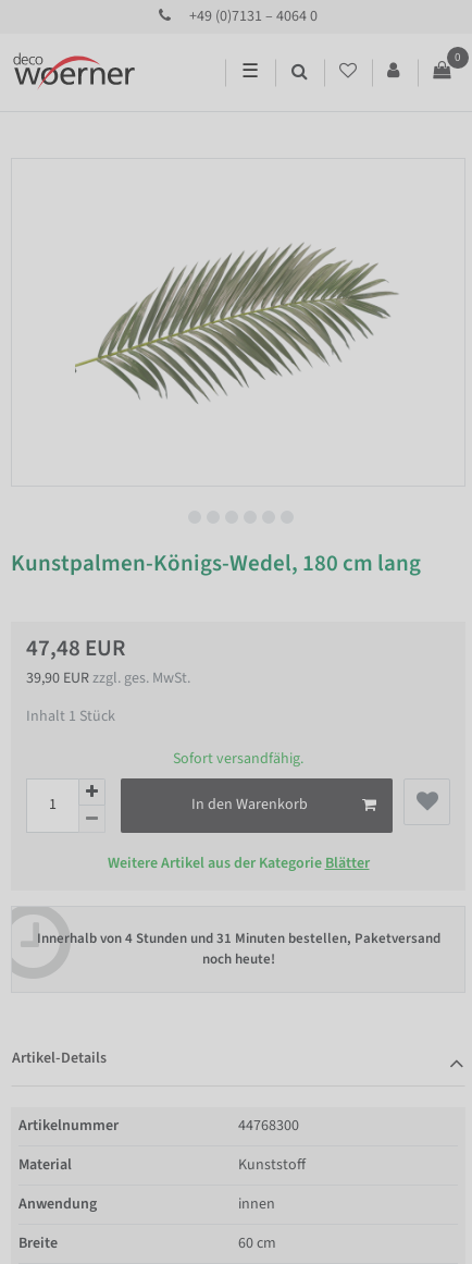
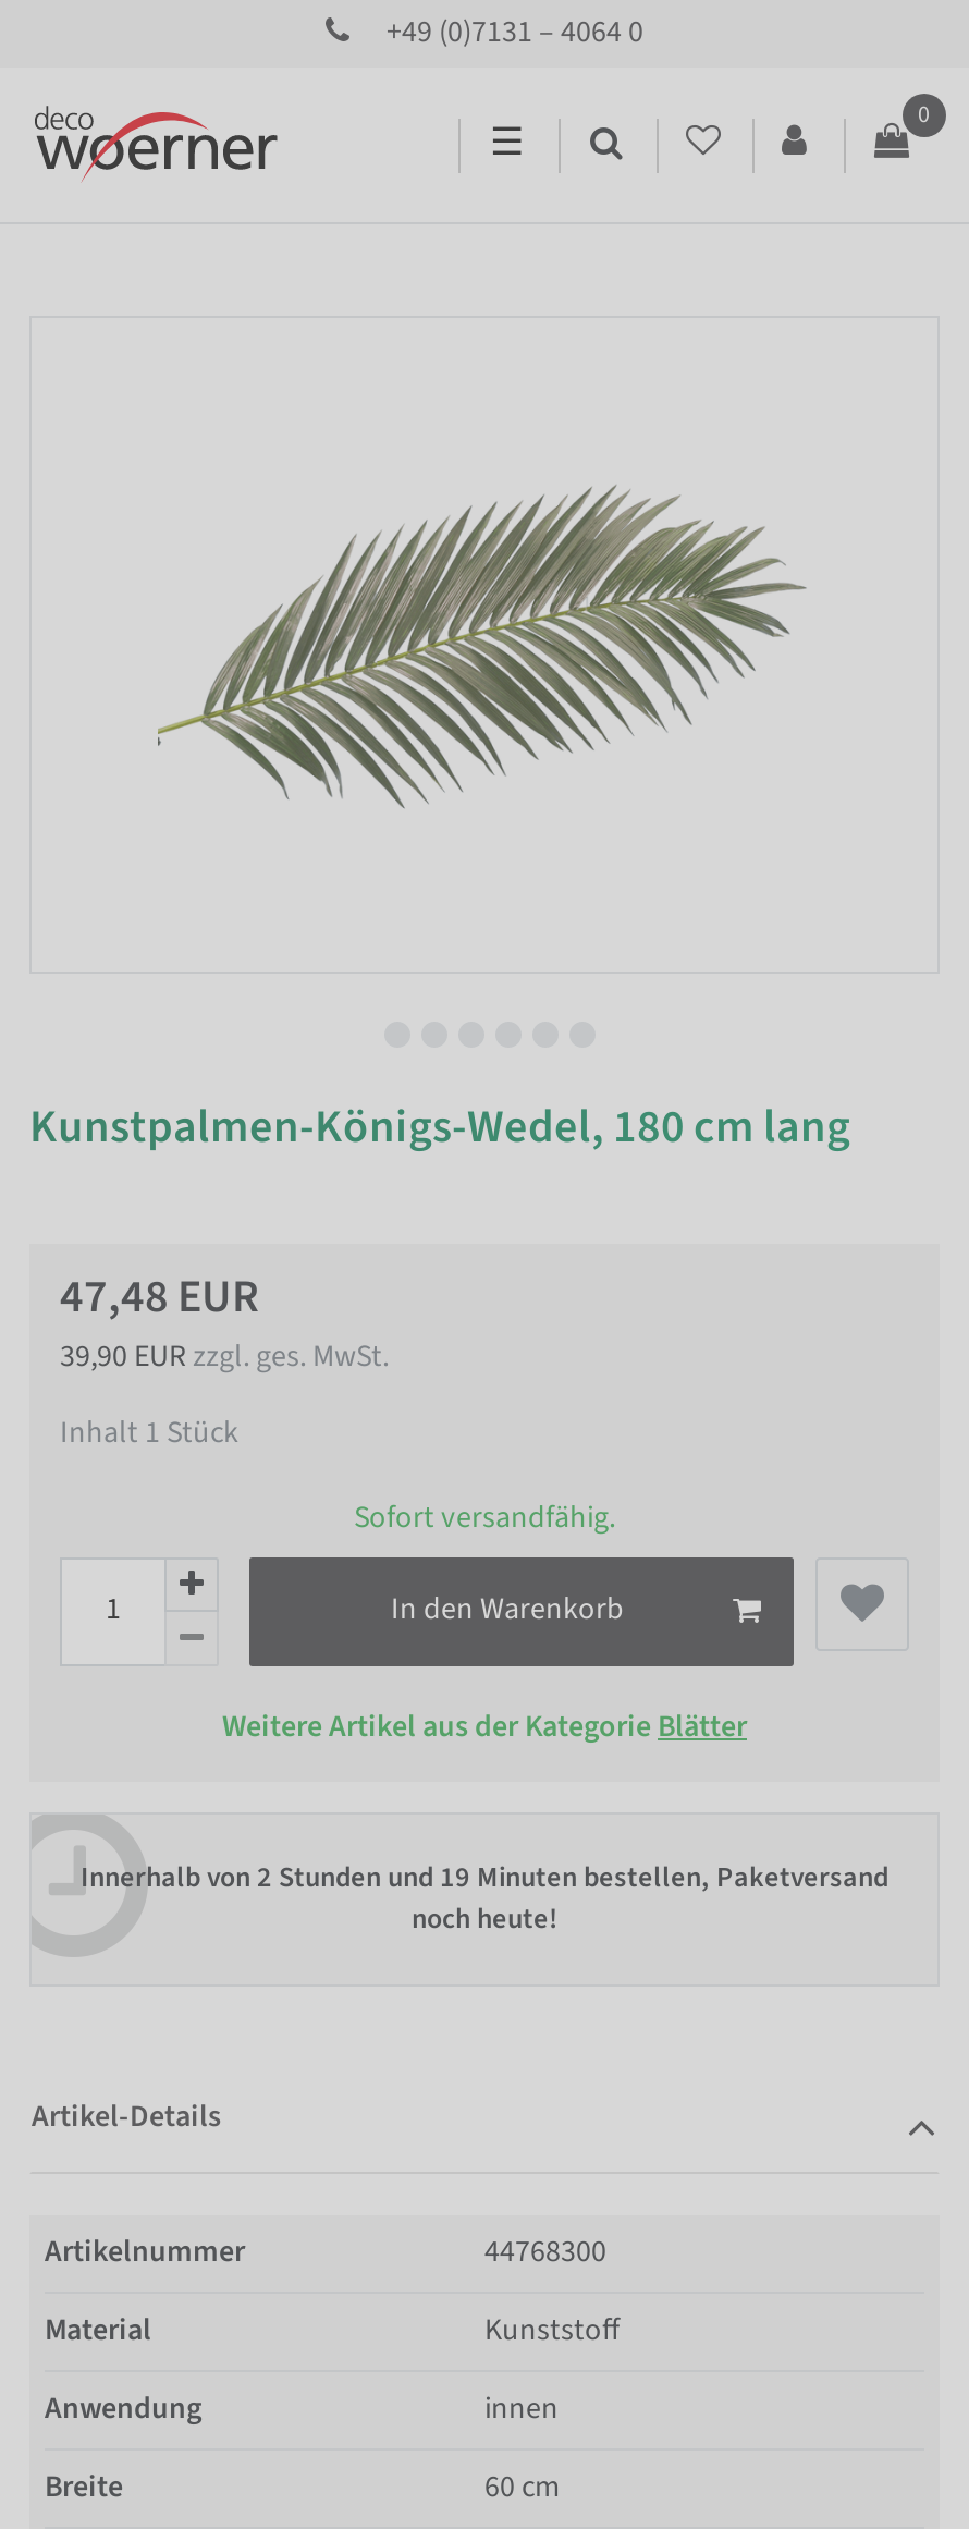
- Innerhalb von 4 Stunden und 31 Minuten bestellen, Paketversand
+ Innerhalb von 2 Stunden und 19 Minuten bestellen, Paketversand
